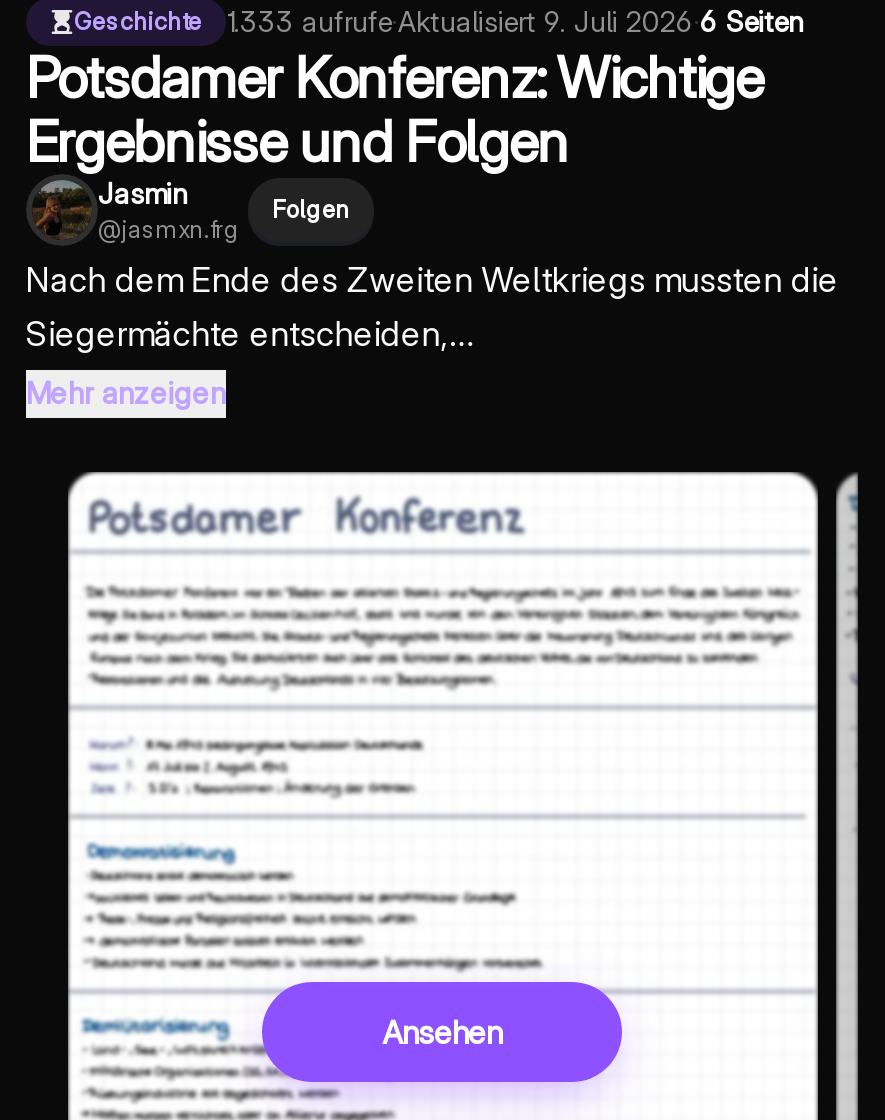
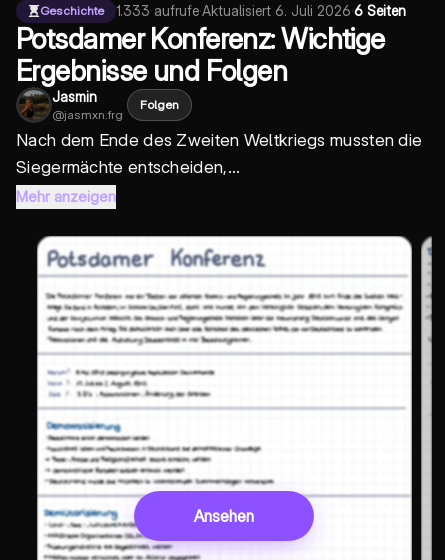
- 1.333 aufrufe · Aktualisiert 9. Juli 2026 · 6 Seiten
+ 1.333 aufrufe · Aktualisiert 6. Juli 2026 · 6 Seiten
